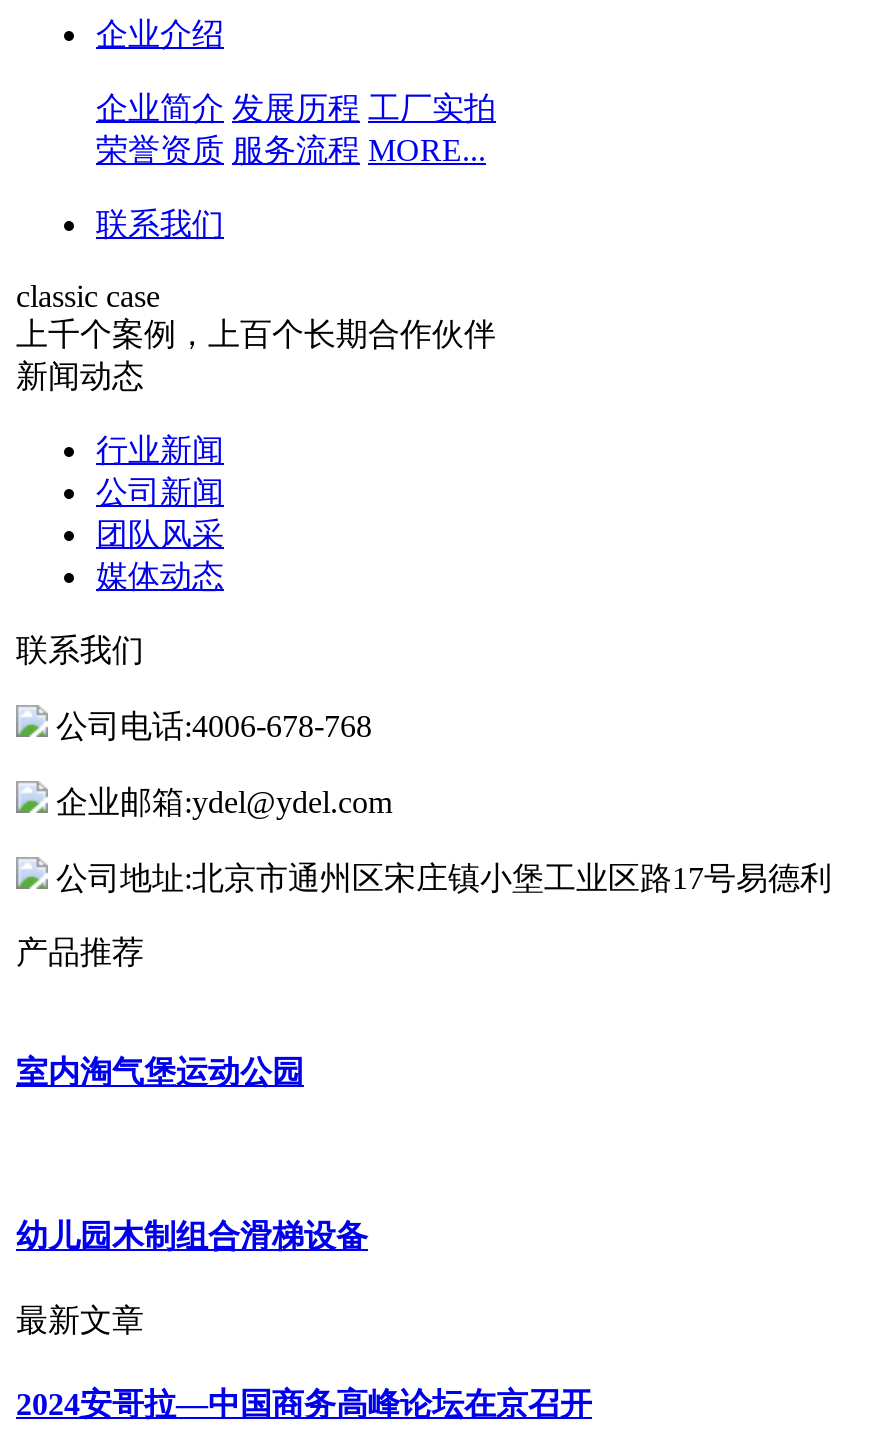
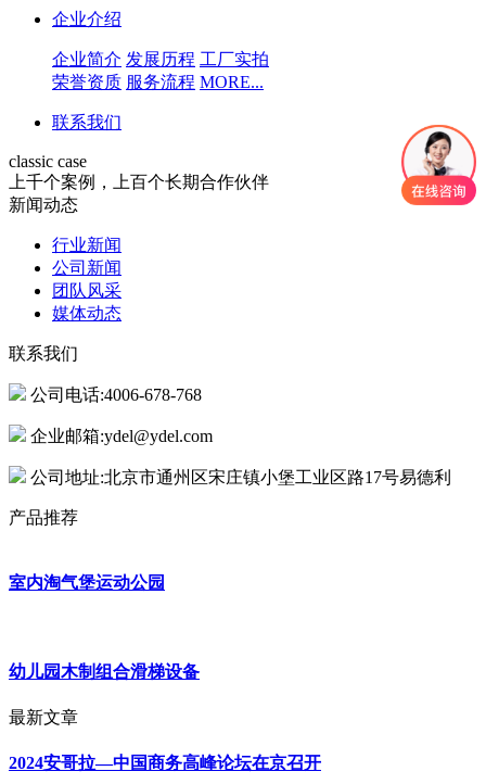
+ [image]
